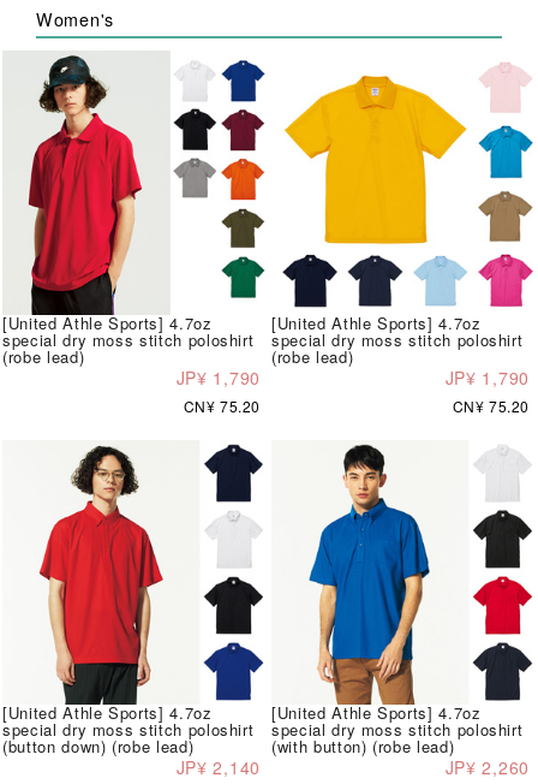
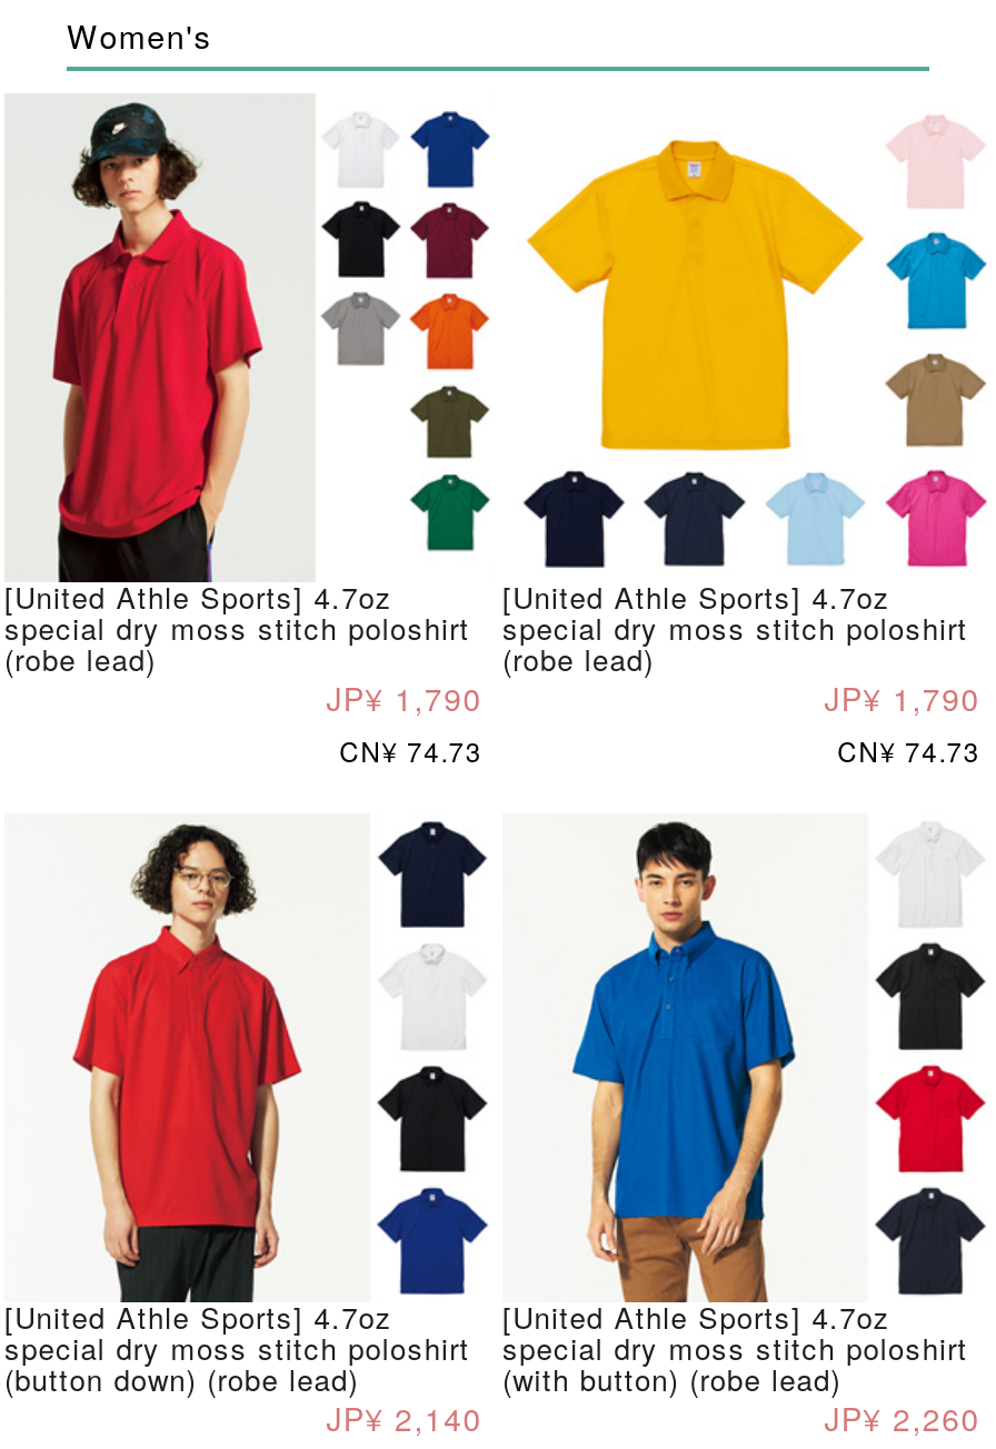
- CN¥ 75.20
+ CN¥ 74.73

- CN¥ 75.20
+ CN¥ 74.73
